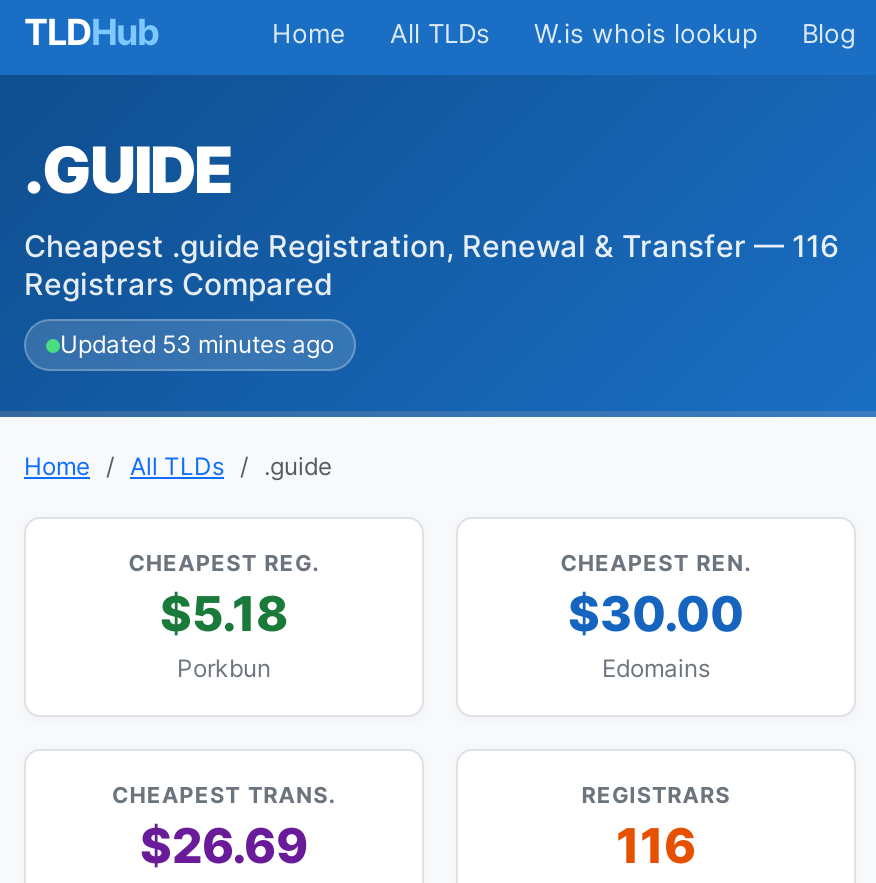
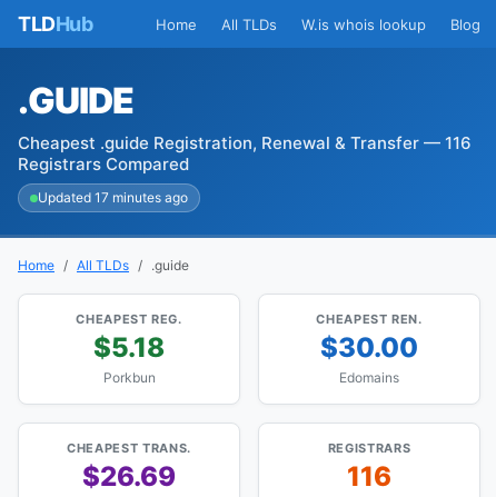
- Updated 53 minutes ago
+ Updated 17 minutes ago
